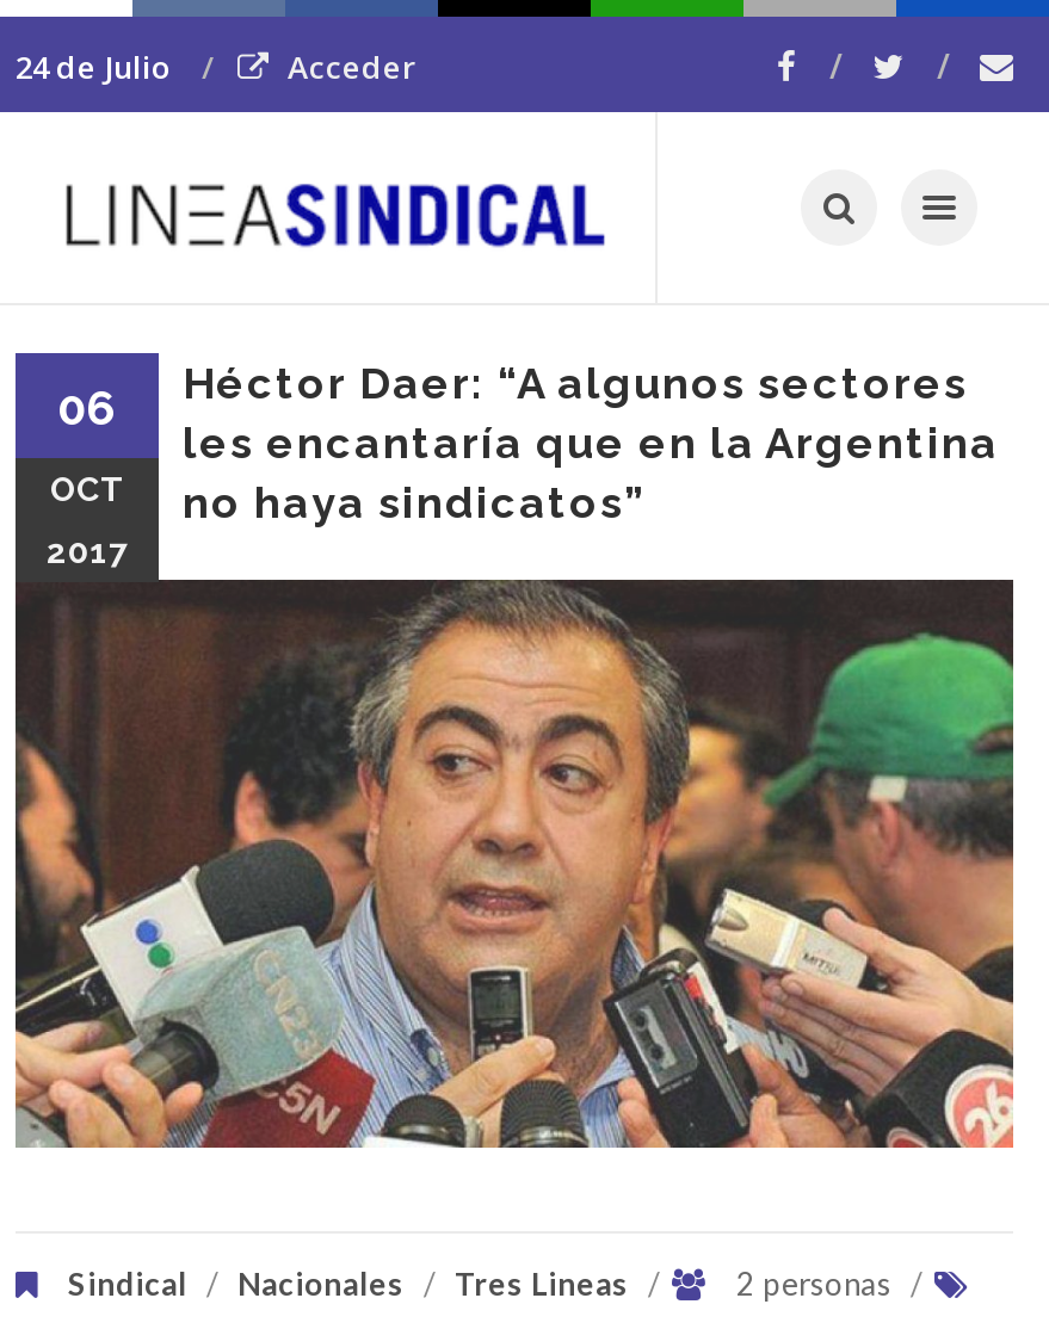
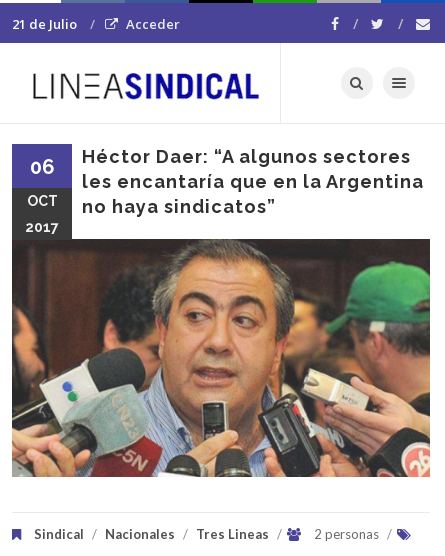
- 24 de Julio
+ 21 de Julio
